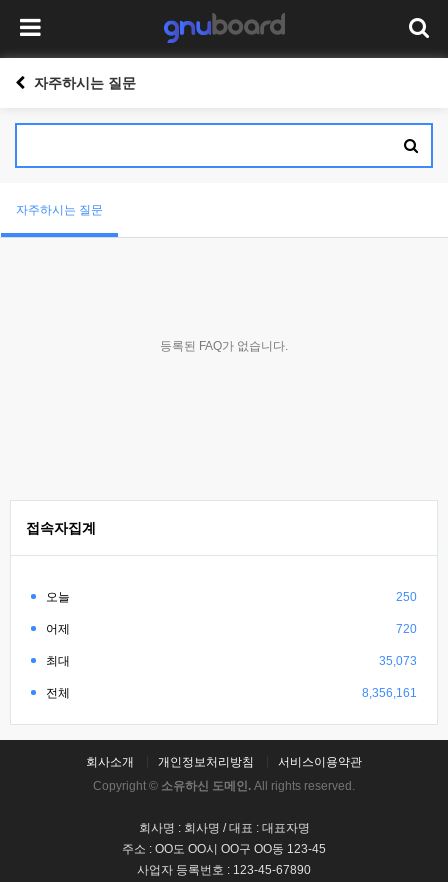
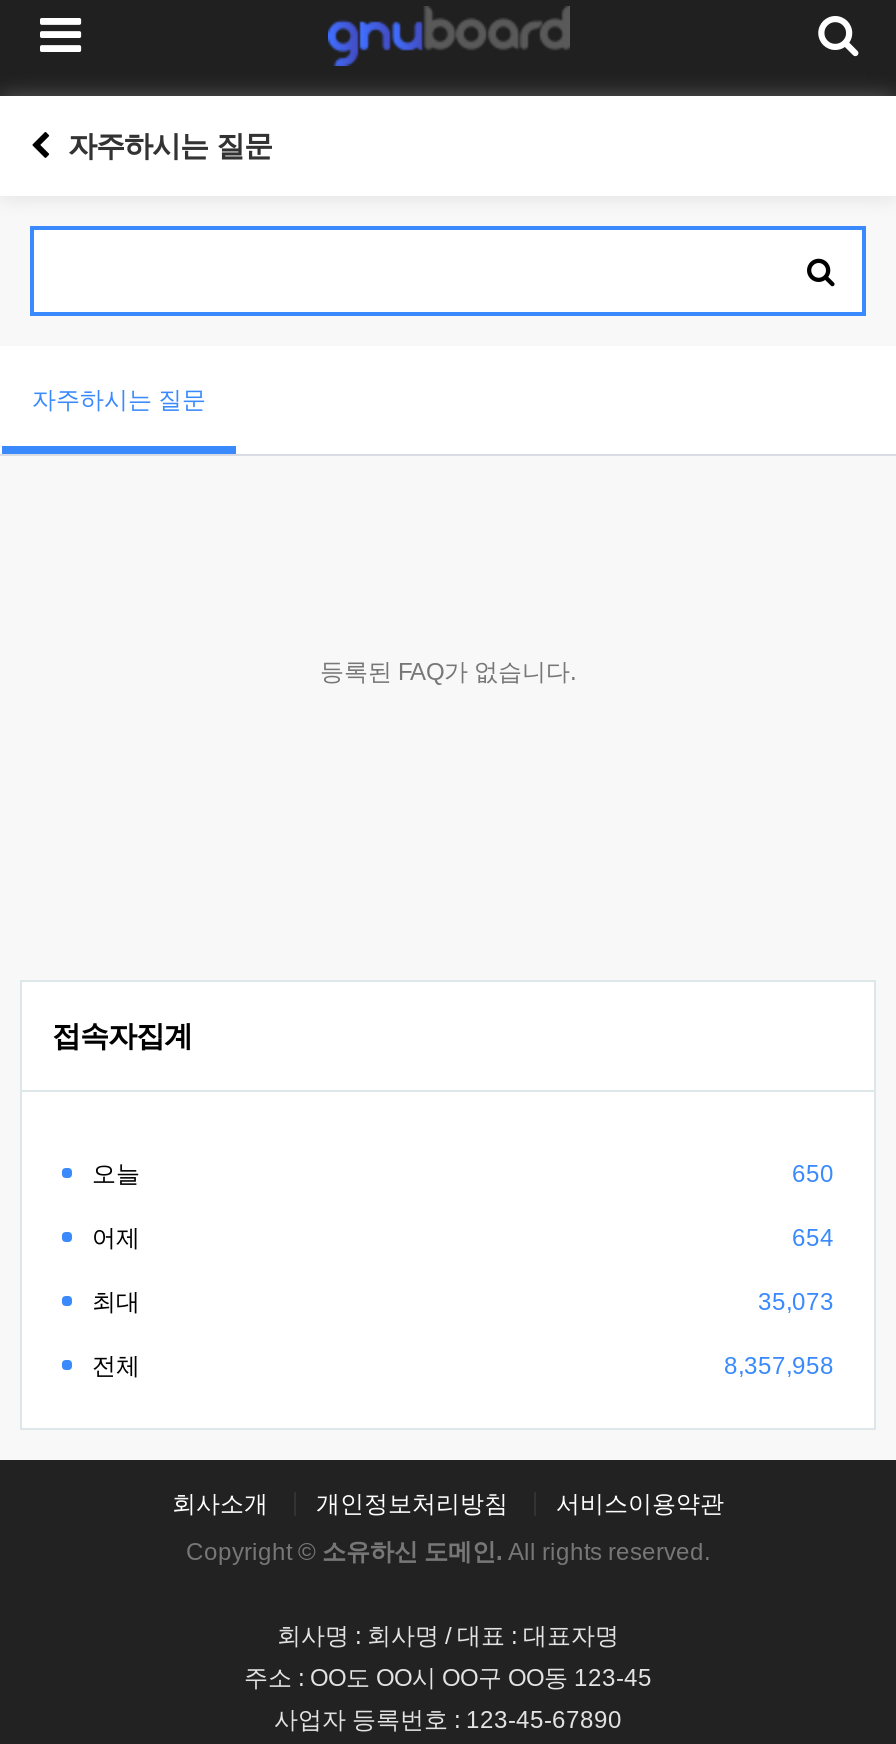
- 250
+ 650

- 720
+ 654

- 8,356,161
+ 8,357,958
